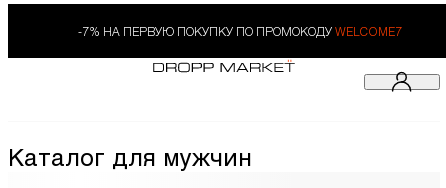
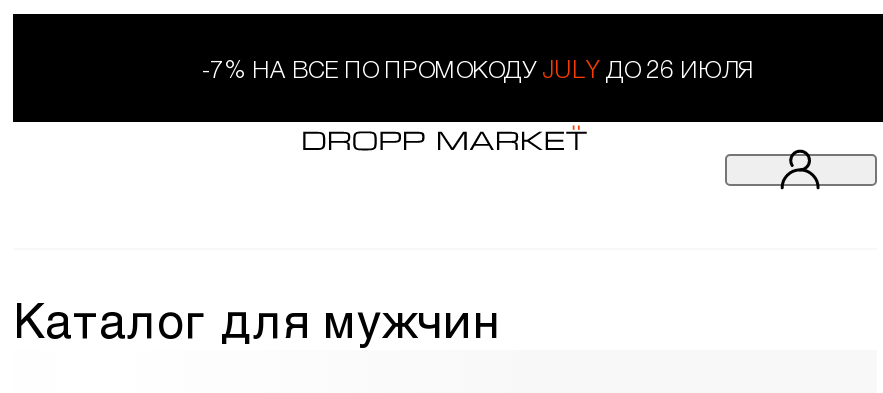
- -7% НА ПЕРВУЮ ПОКУПКУ ПО ПРОМОКОДУ WELCOME7
+ -7% НА ВСЕ ПО ПРОМОКОДУ JULY ДО 26 ИЮЛЯ
